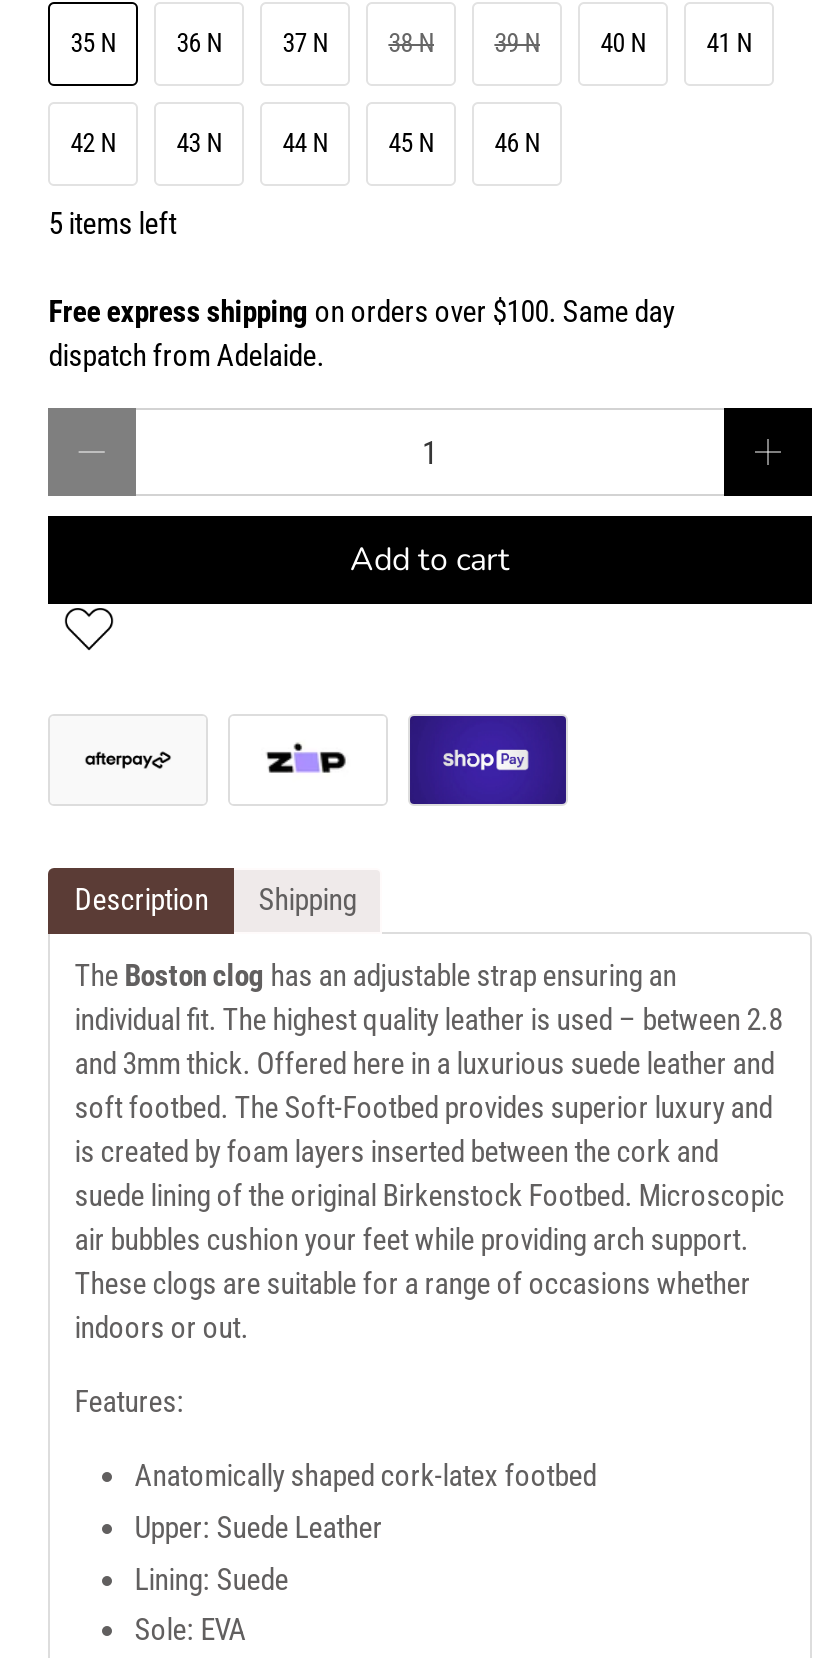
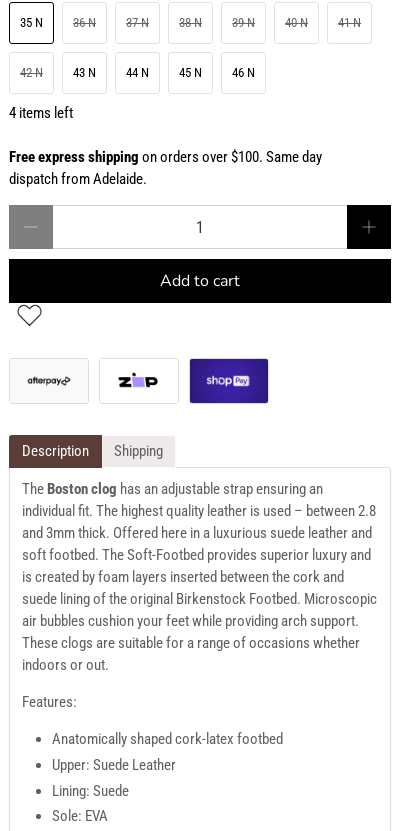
- 5 items left
+ 4 items left
